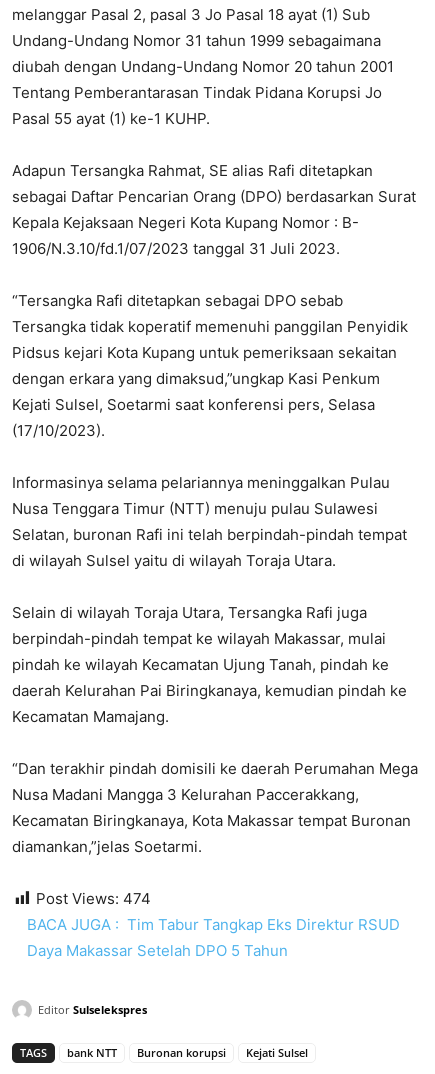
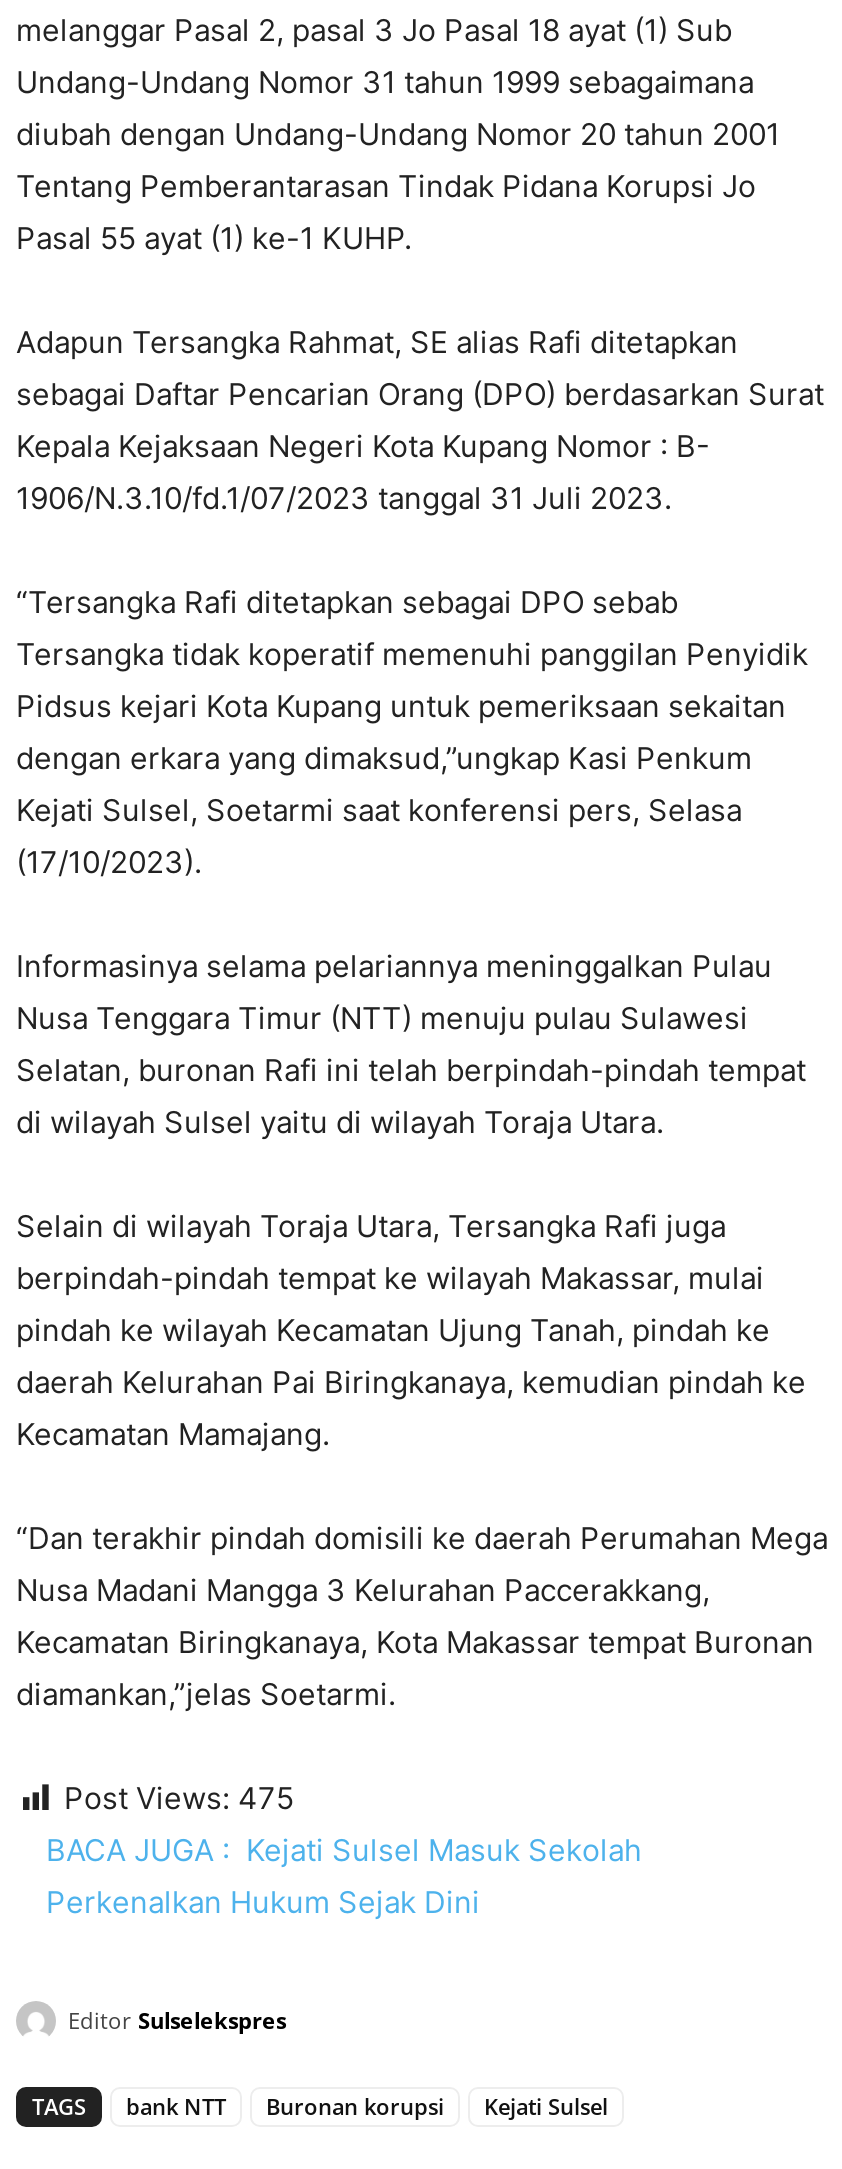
- Post Views: 474
- BACA JUGA : Tim Tabur Tangkap Eks Direktur RSUD
- Daya Makassar Setelah DPO 5 Tahun
+ Post Views: 475
+ BACA JUGA : Kejati Sulsel Masuk Sekolah
+ Perkenalkan Hukum Sejak Dini
